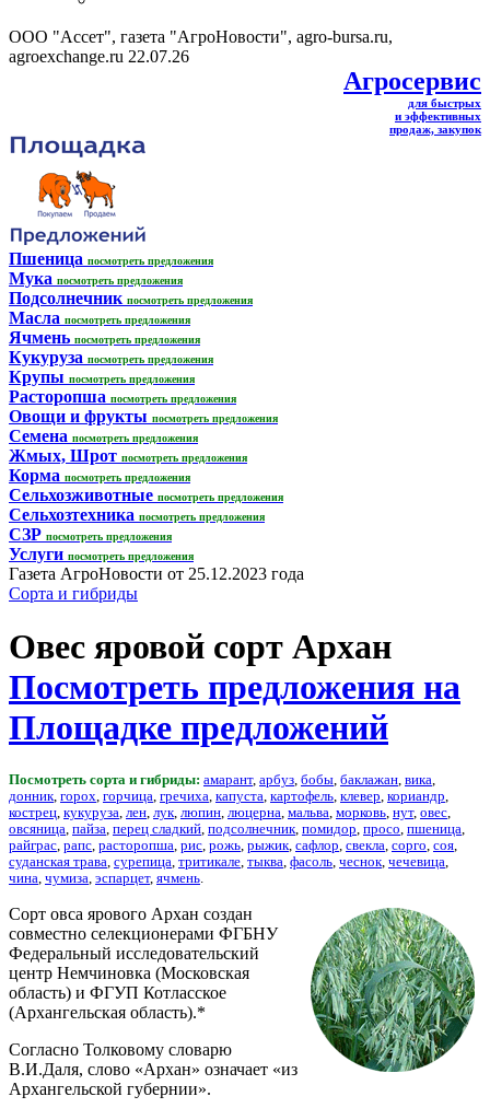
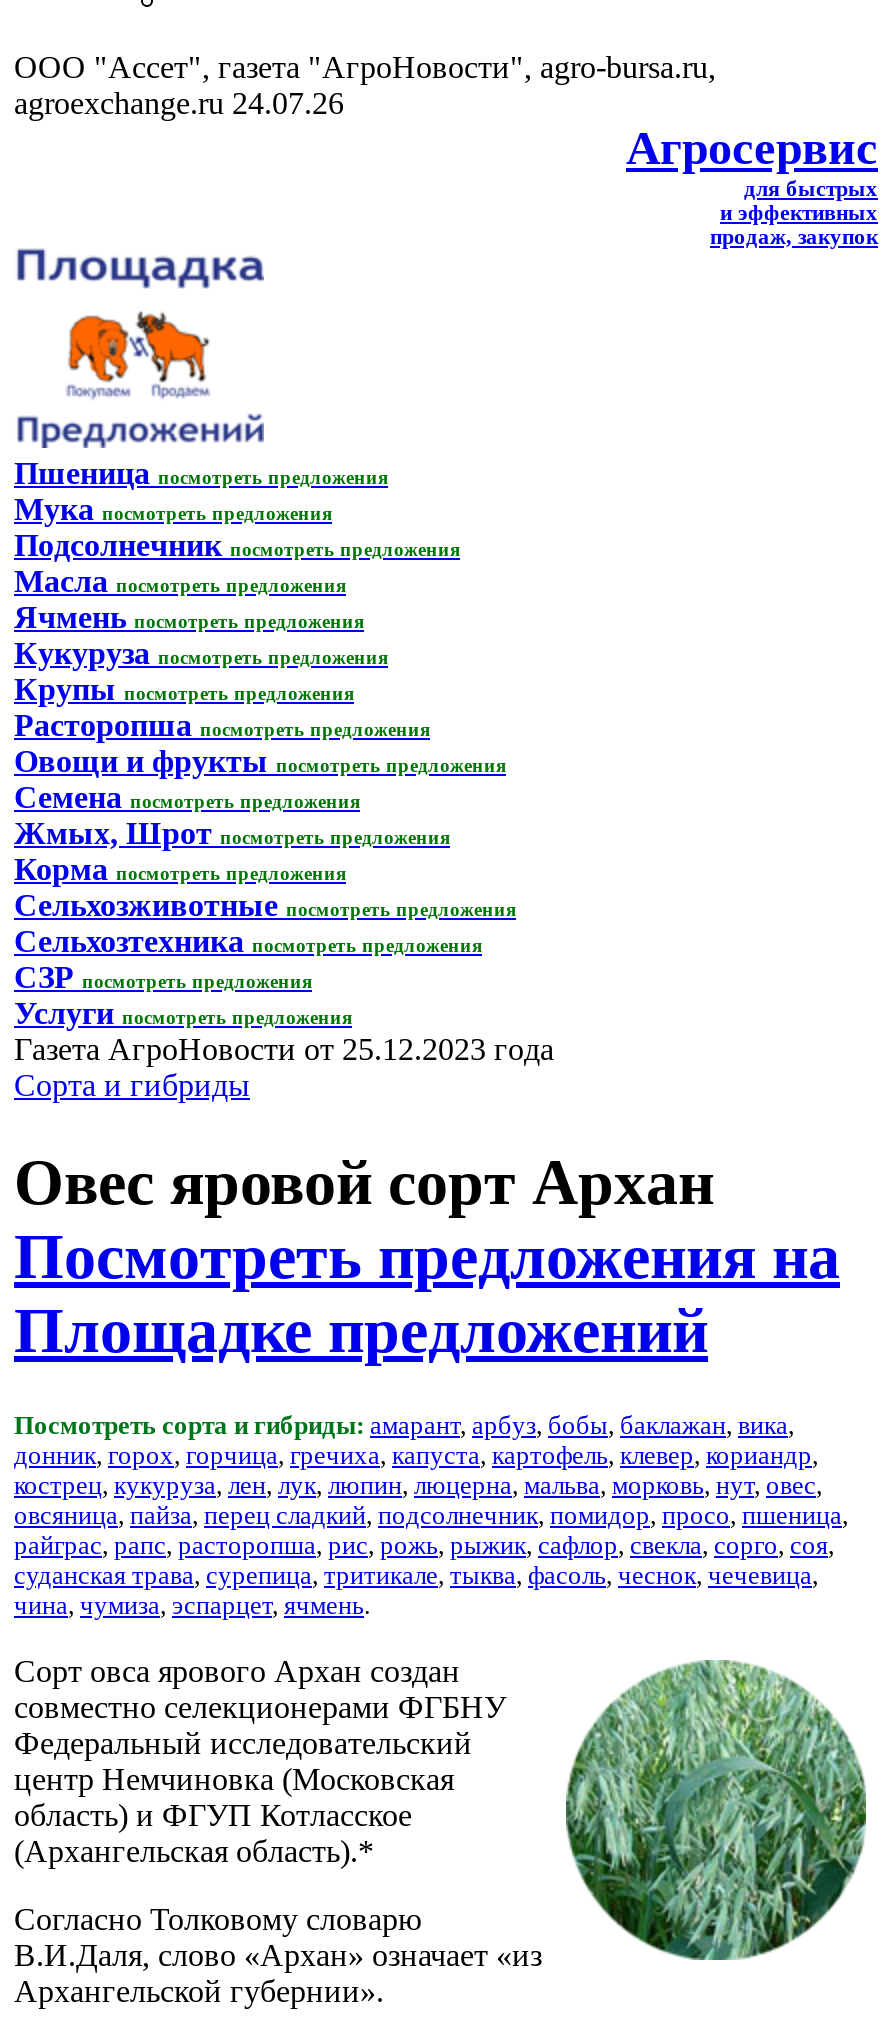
- agroexchange.ru 22.07.26
+ agroexchange.ru 24.07.26
